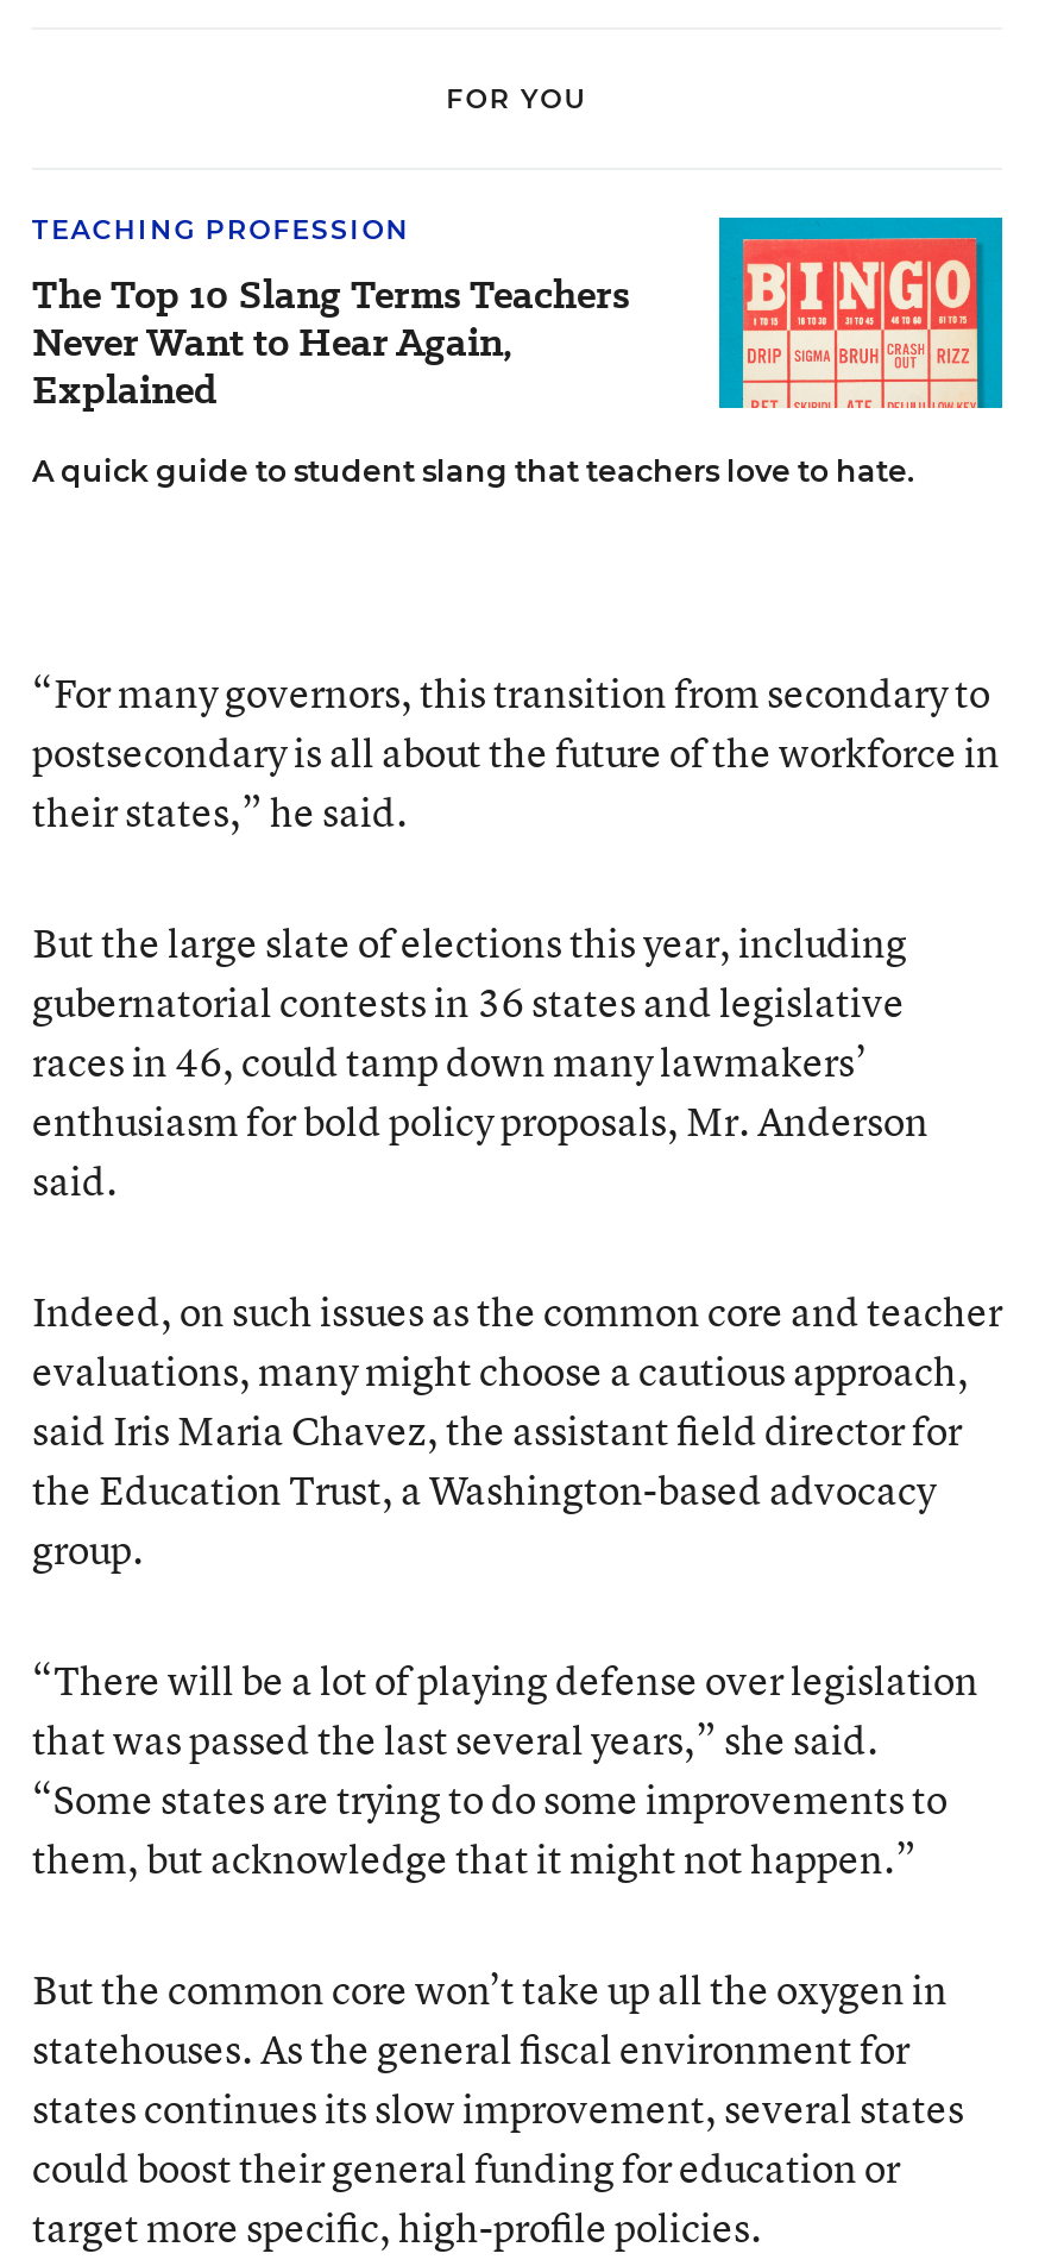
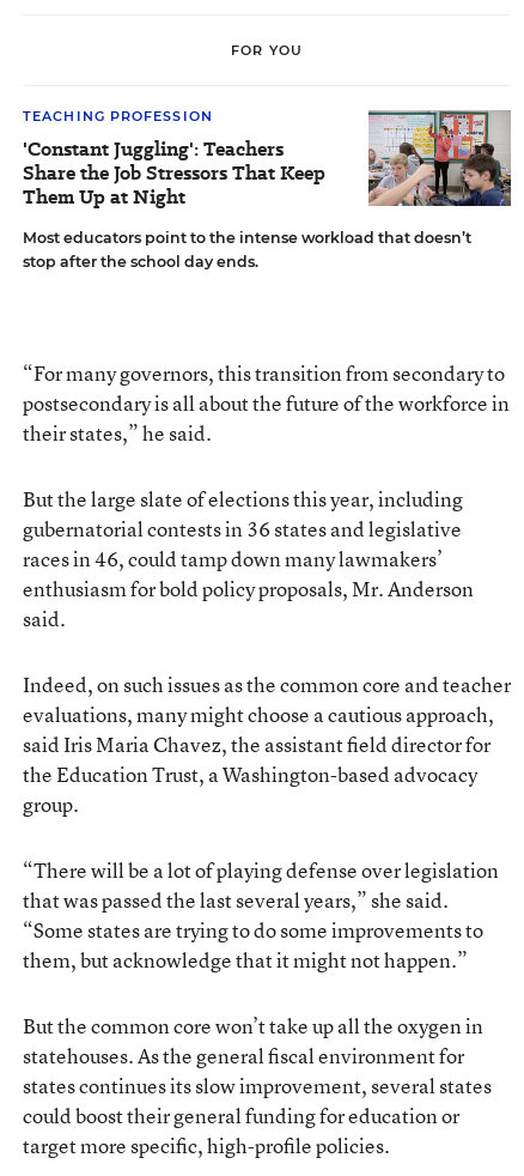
- [image]
- A quick guide to student slang that teachers love to hate.
+ [image]
+ Most educators point to the intense workload that doesn’t
+ stop after the school day ends.

- The Top 10 Slang Terms Teachers
- Never Want to Hear Again,
- Explained
+ 'Constant Juggling': Teachers
+ Share the Job Stressors That Keep
+ Them Up at Night
